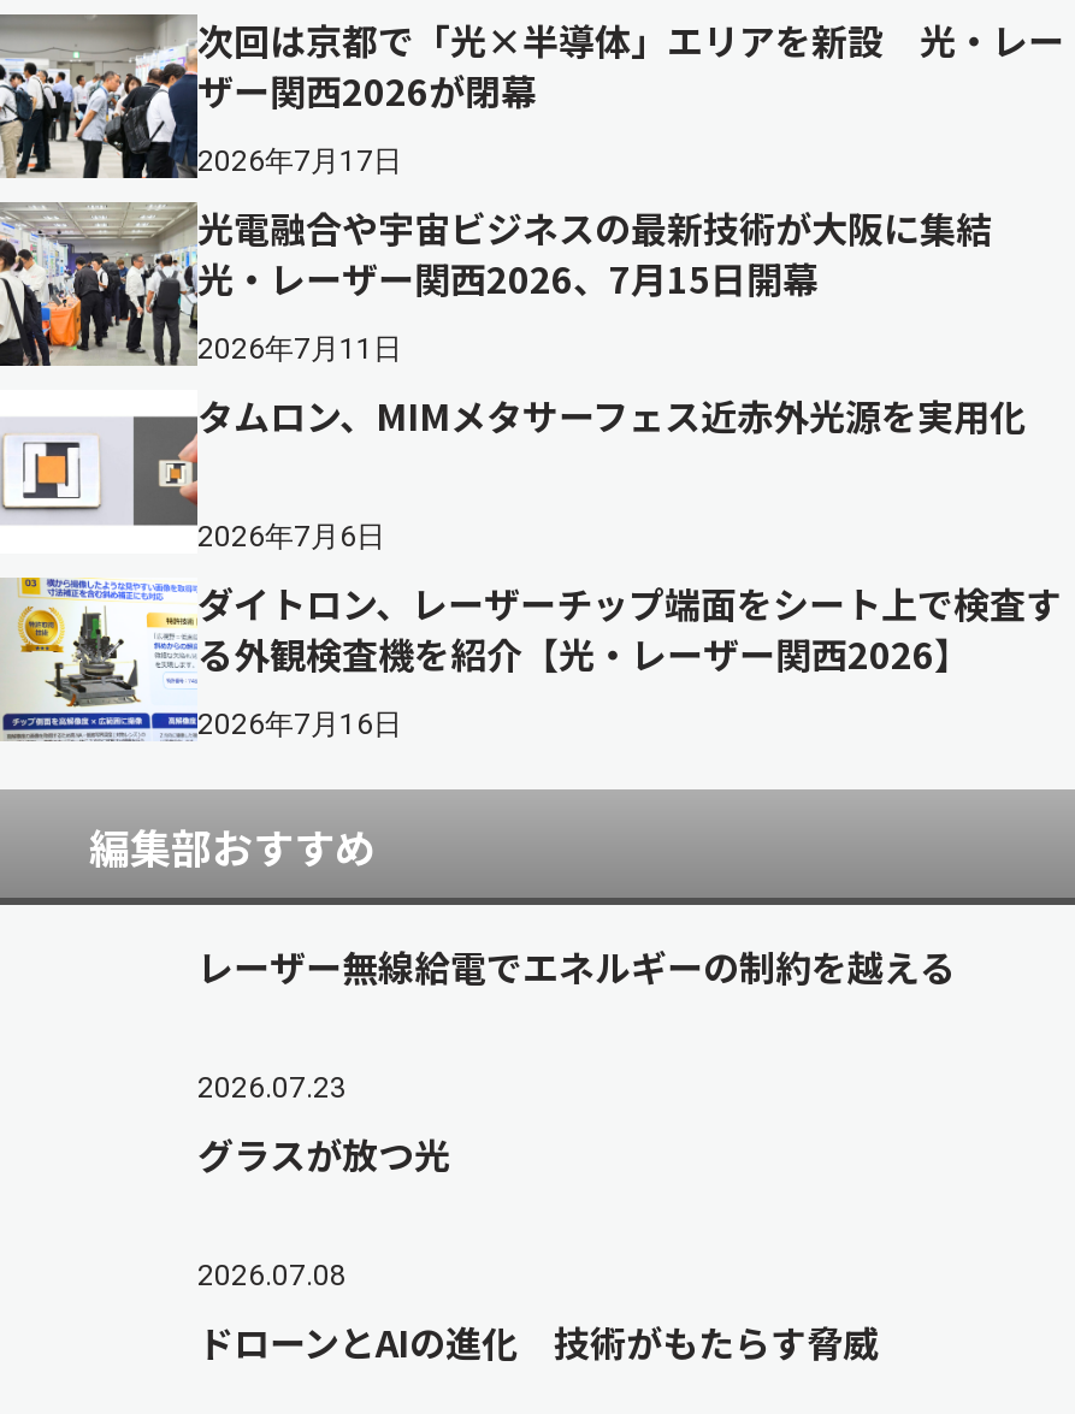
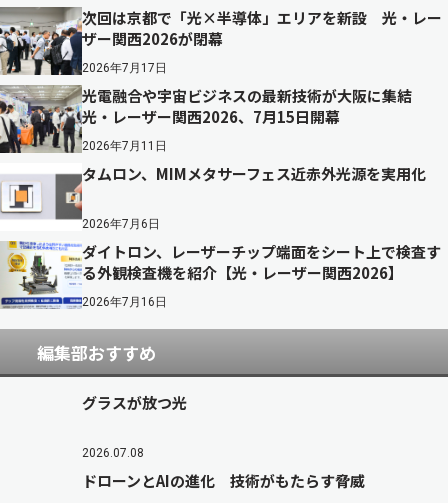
- レーザー無線給電でエネルギーの制約を越える
- 2026.07.23
